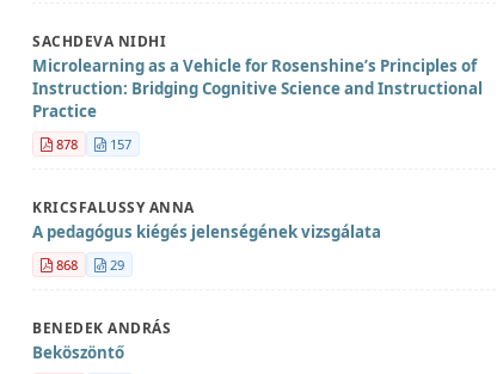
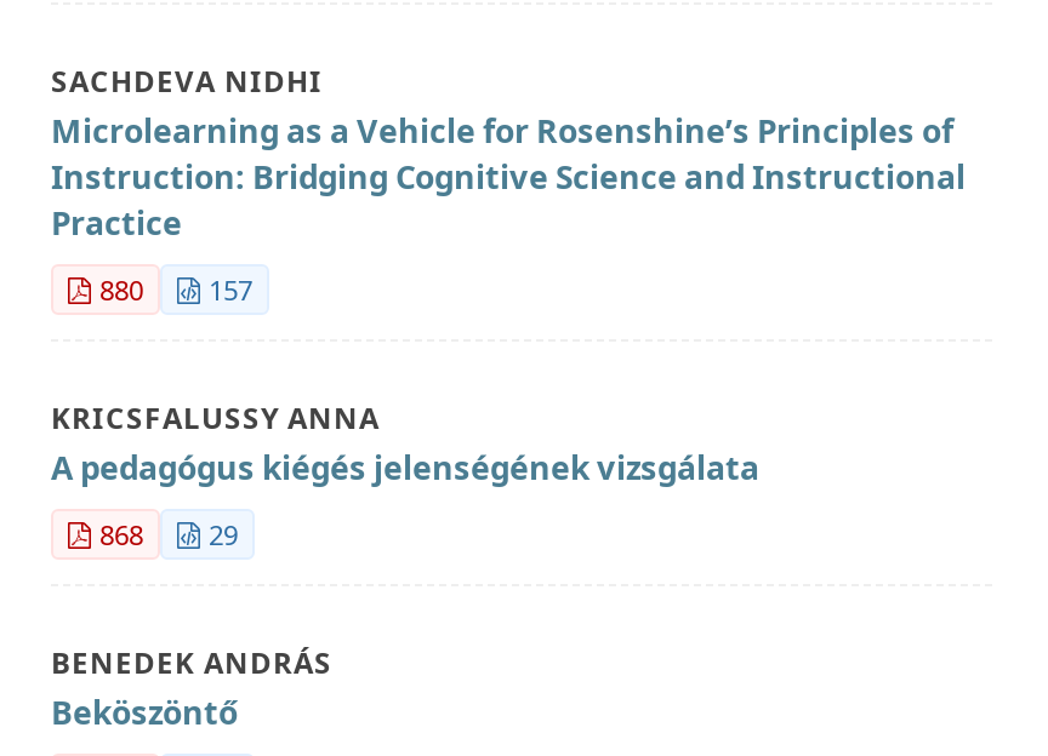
- 878 157
+ 880 157
